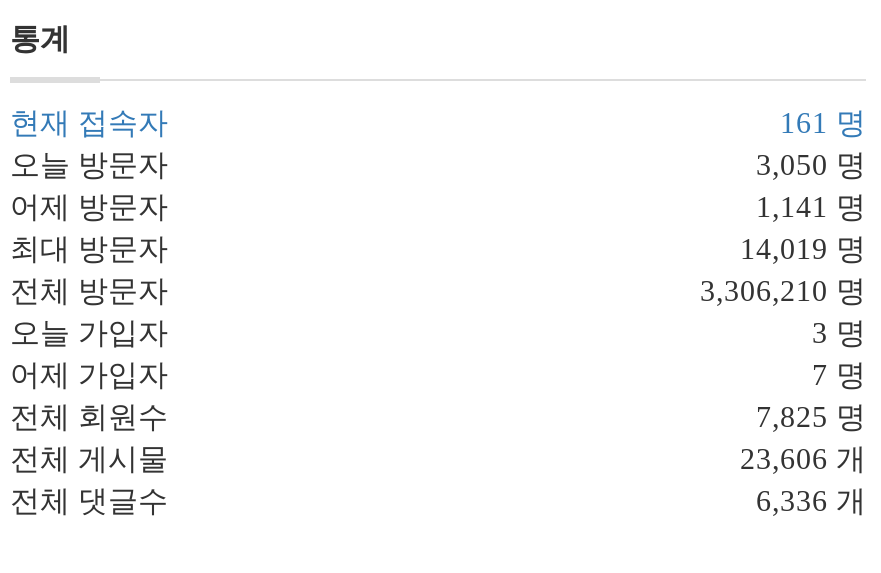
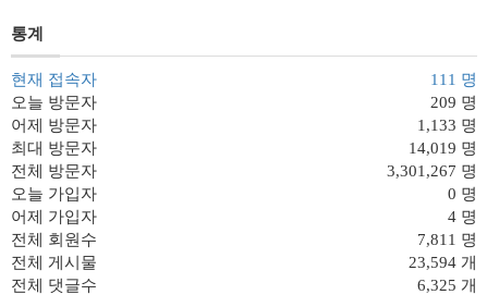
- 161 명
+ 111 명

- 3,050 명
+ 209 명

- 1,141 명
+ 1,133 명

- 3,306,210 명
+ 3,301,267 명

- 3 명
+ 0 명

- 7 명
+ 4 명

- 7,825 명
+ 7,811 명

- 23,606 개
+ 23,594 개

- 6,336 개
+ 6,325 개
